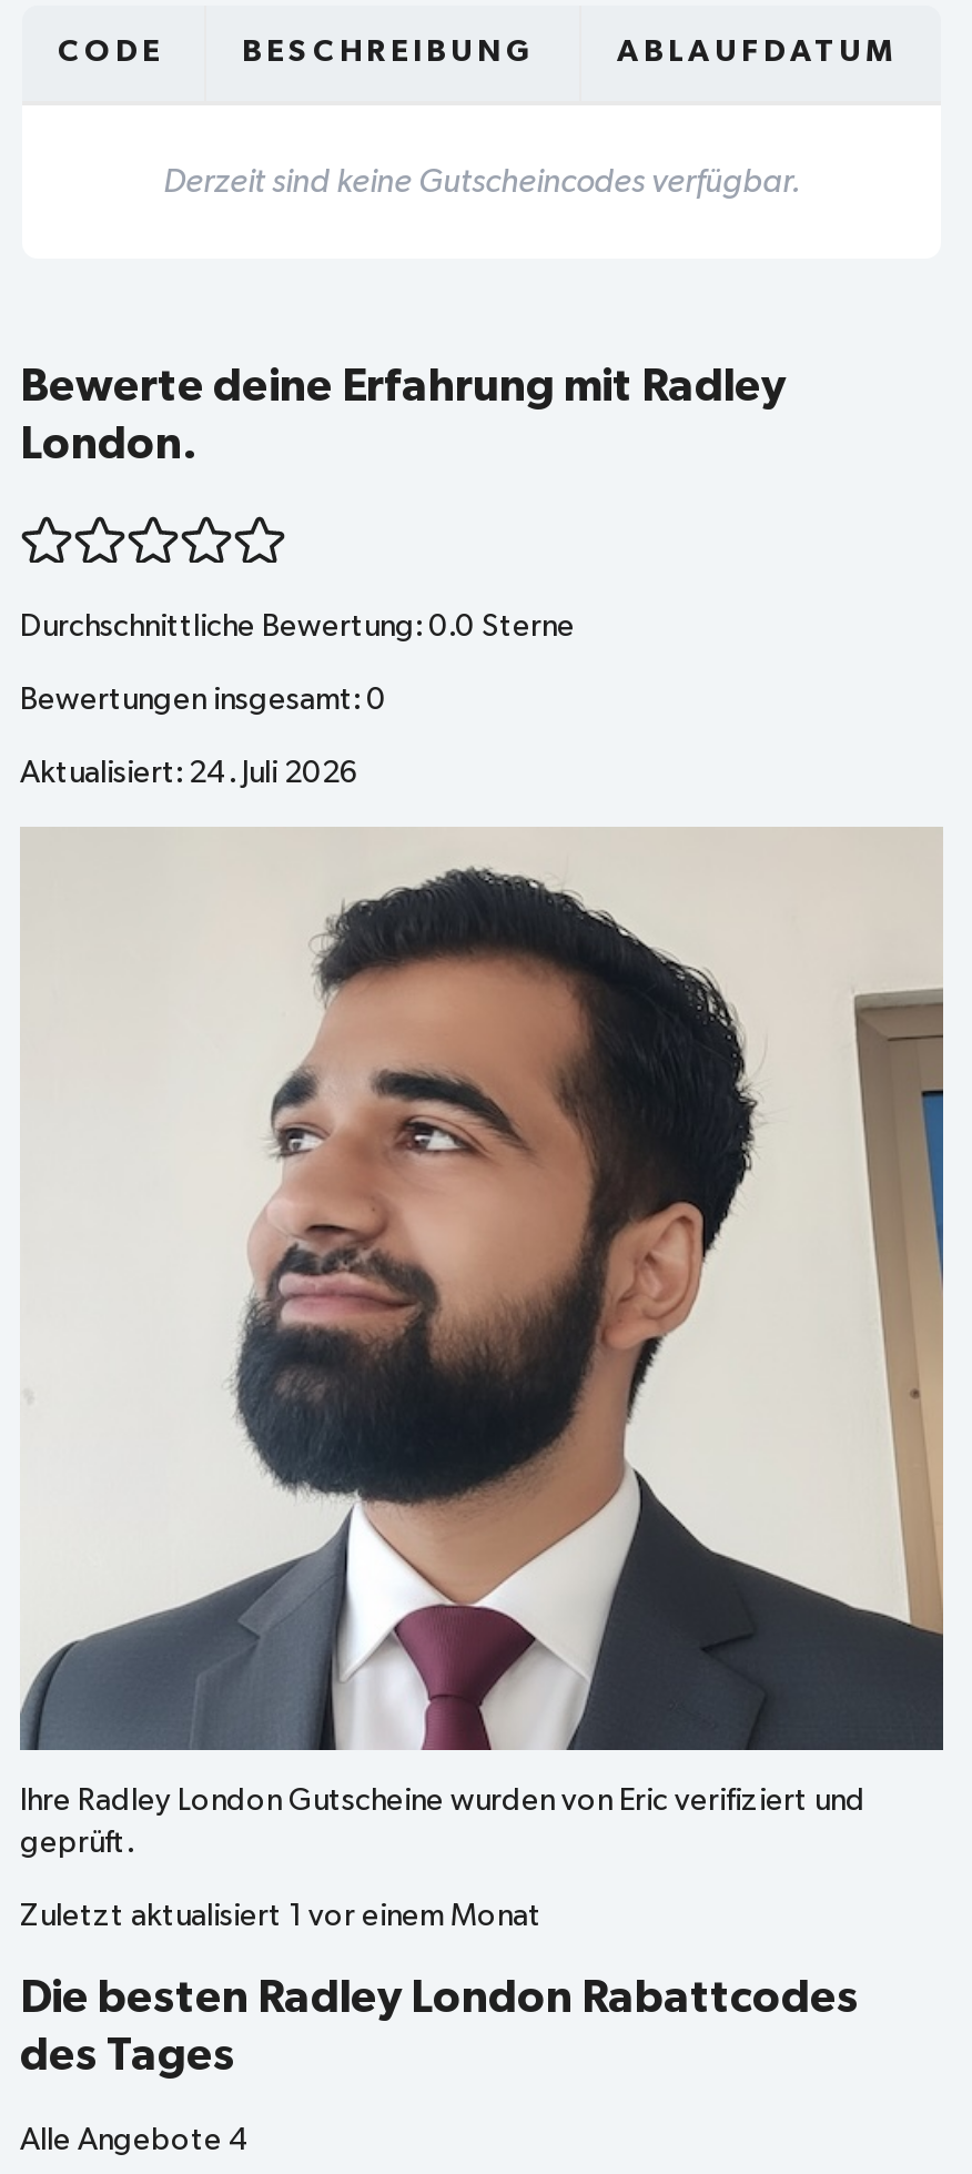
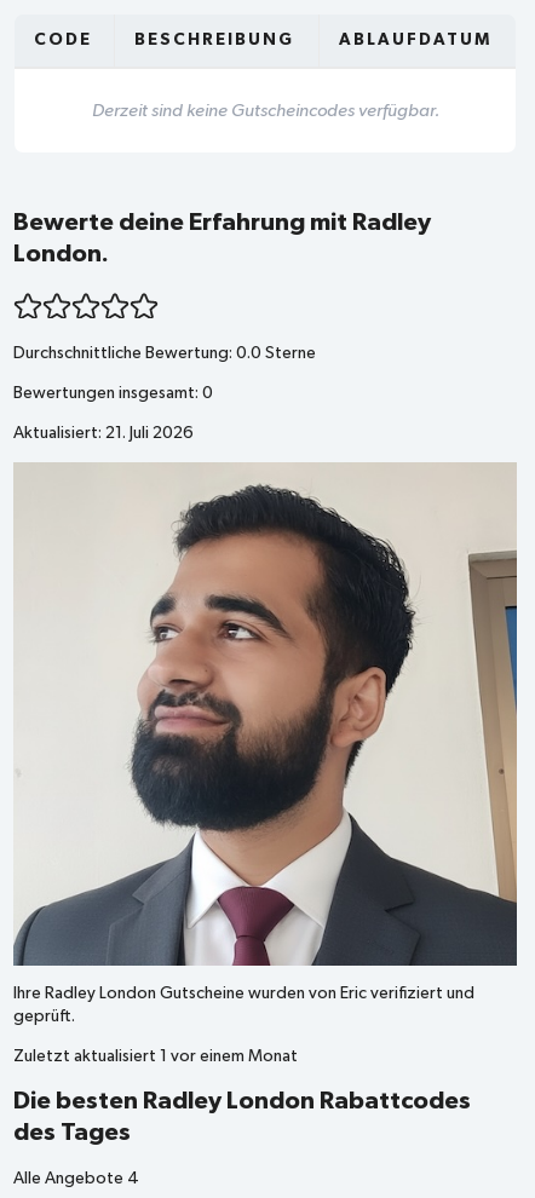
- Aktualisiert: 24. Juli 2026
+ Aktualisiert: 21. Juli 2026
